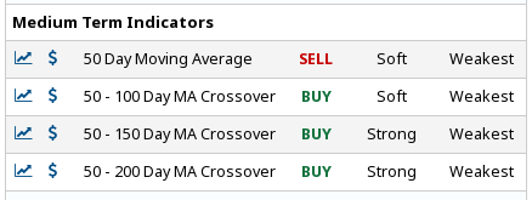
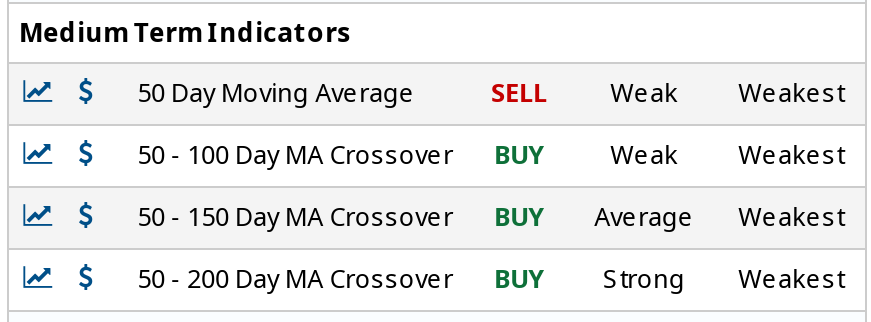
- Soft
+ Weak

- Soft
+ Weak

- Strong
+ Average
